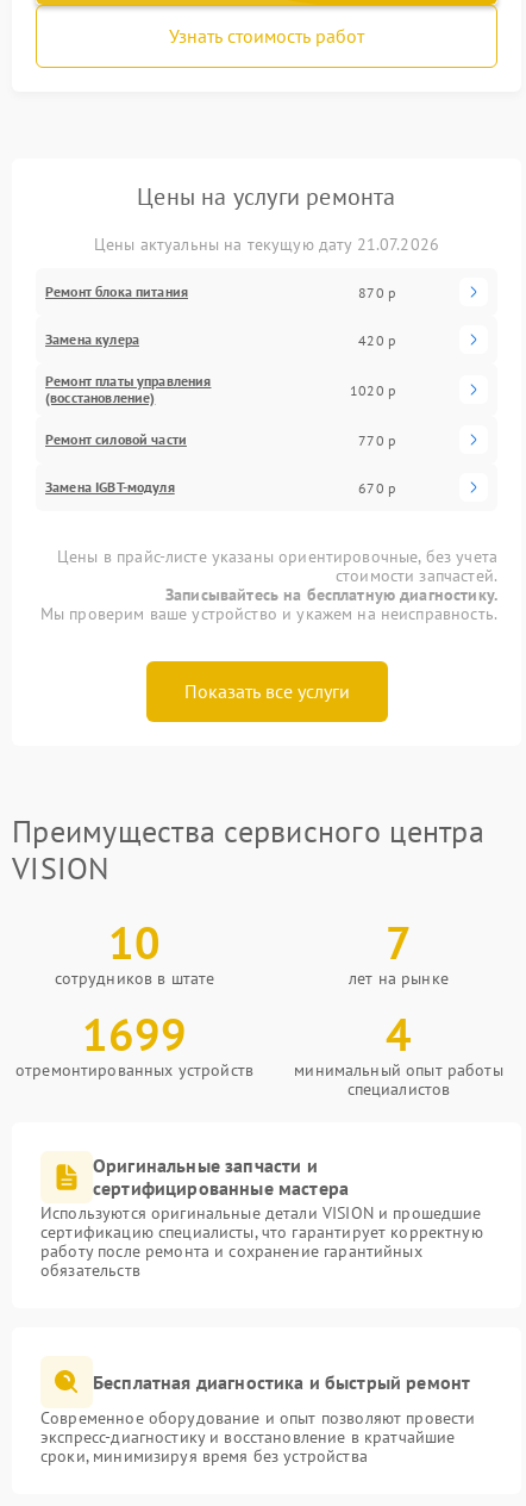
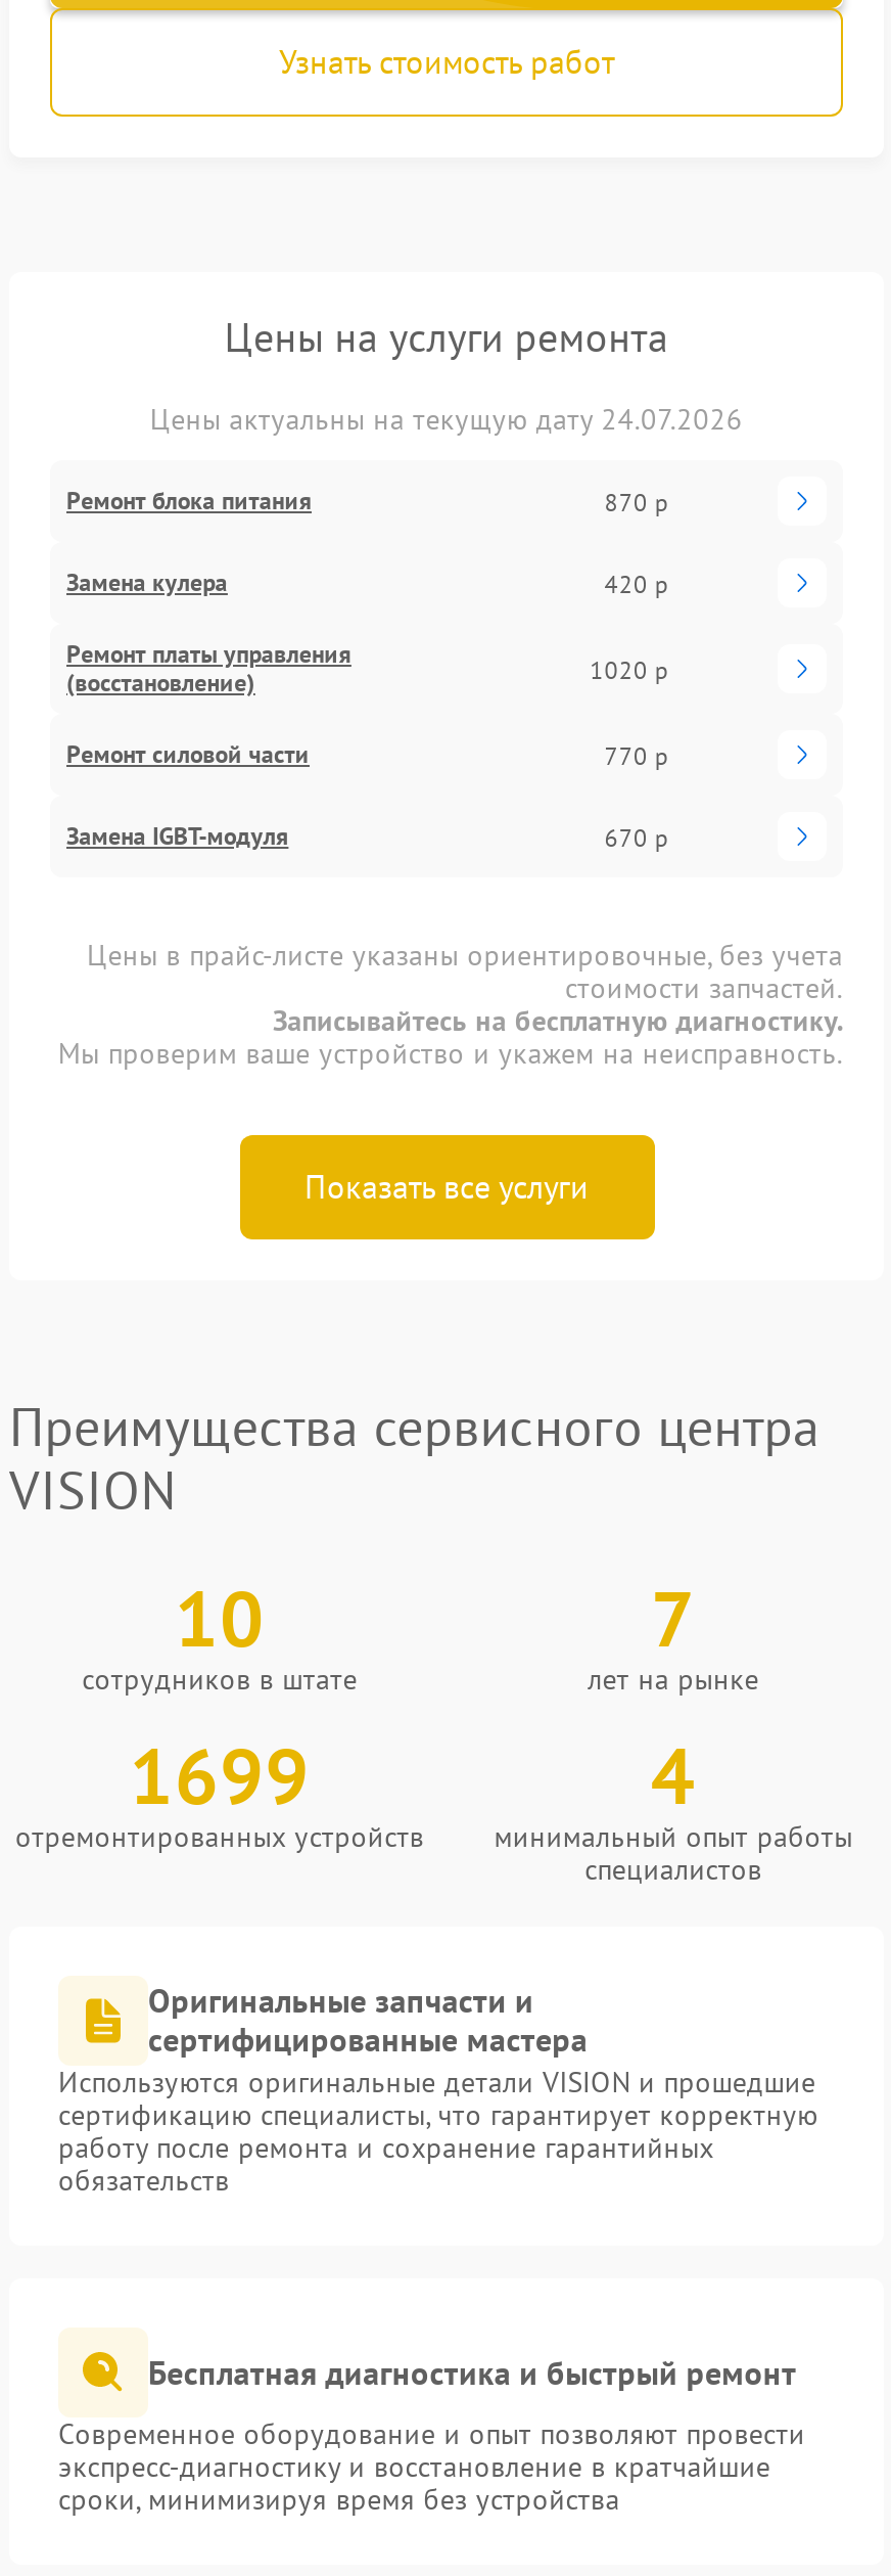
- Цены актуальны на текущую дату 21.07.2026
+ Цены актуальны на текущую дату 24.07.2026
